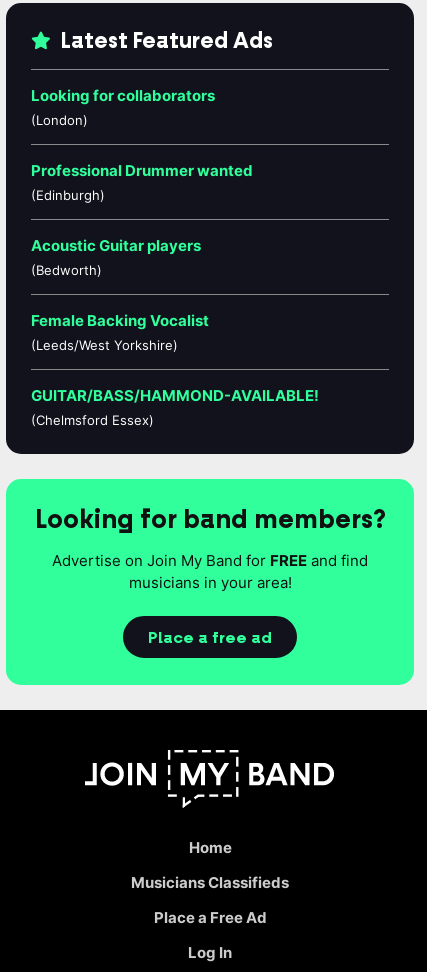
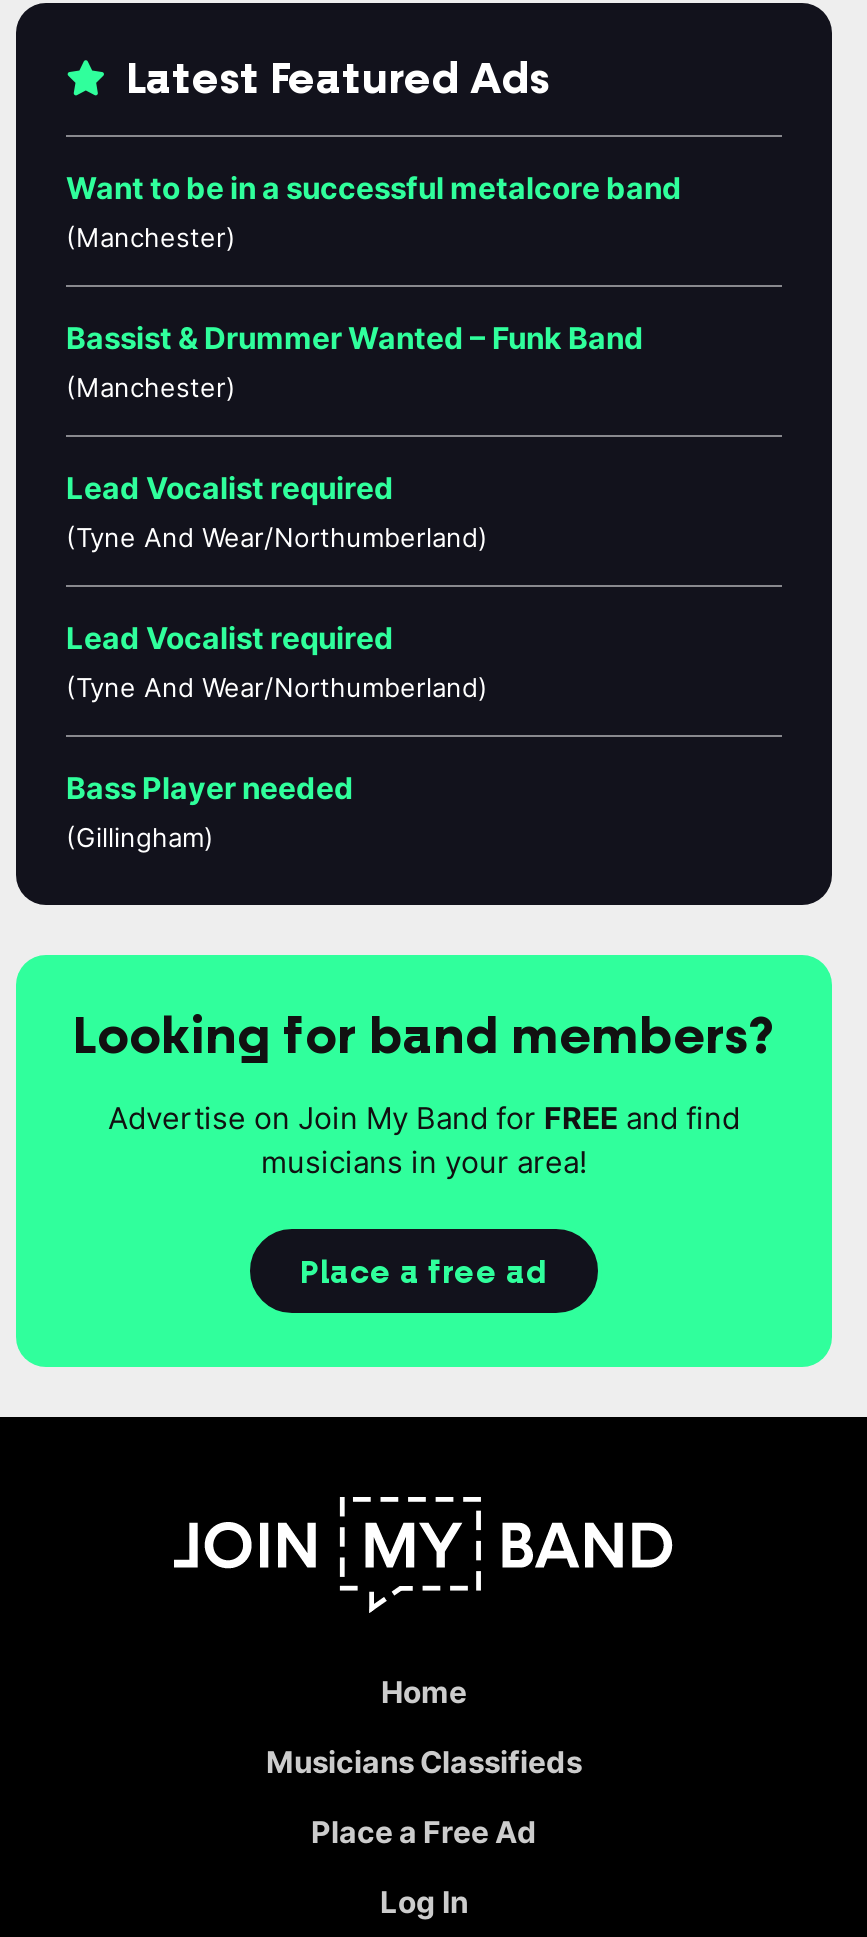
- Looking for collaborators
- (London)
+ Want to be in a successful metalcore band
+ (Manchester)

- Professional Drummer wanted
- (Edinburgh)
+ Bassist & Drummer Wanted – Funk Band
+ (Manchester)

- Acoustic Guitar players
- (Bedworth)
+ Lead Vocalist required
+ (Tyne And Wear/Northumberland)

- Female Backing Vocalist
- (Leeds/West Yorkshire)
+ Lead Vocalist required
+ (Tyne And Wear/Northumberland)

- GUITAR/BASS/HAMMOND-AVAILABLE!
- (Chelmsford Essex)
+ Bass Player needed
+ (Gillingham)
